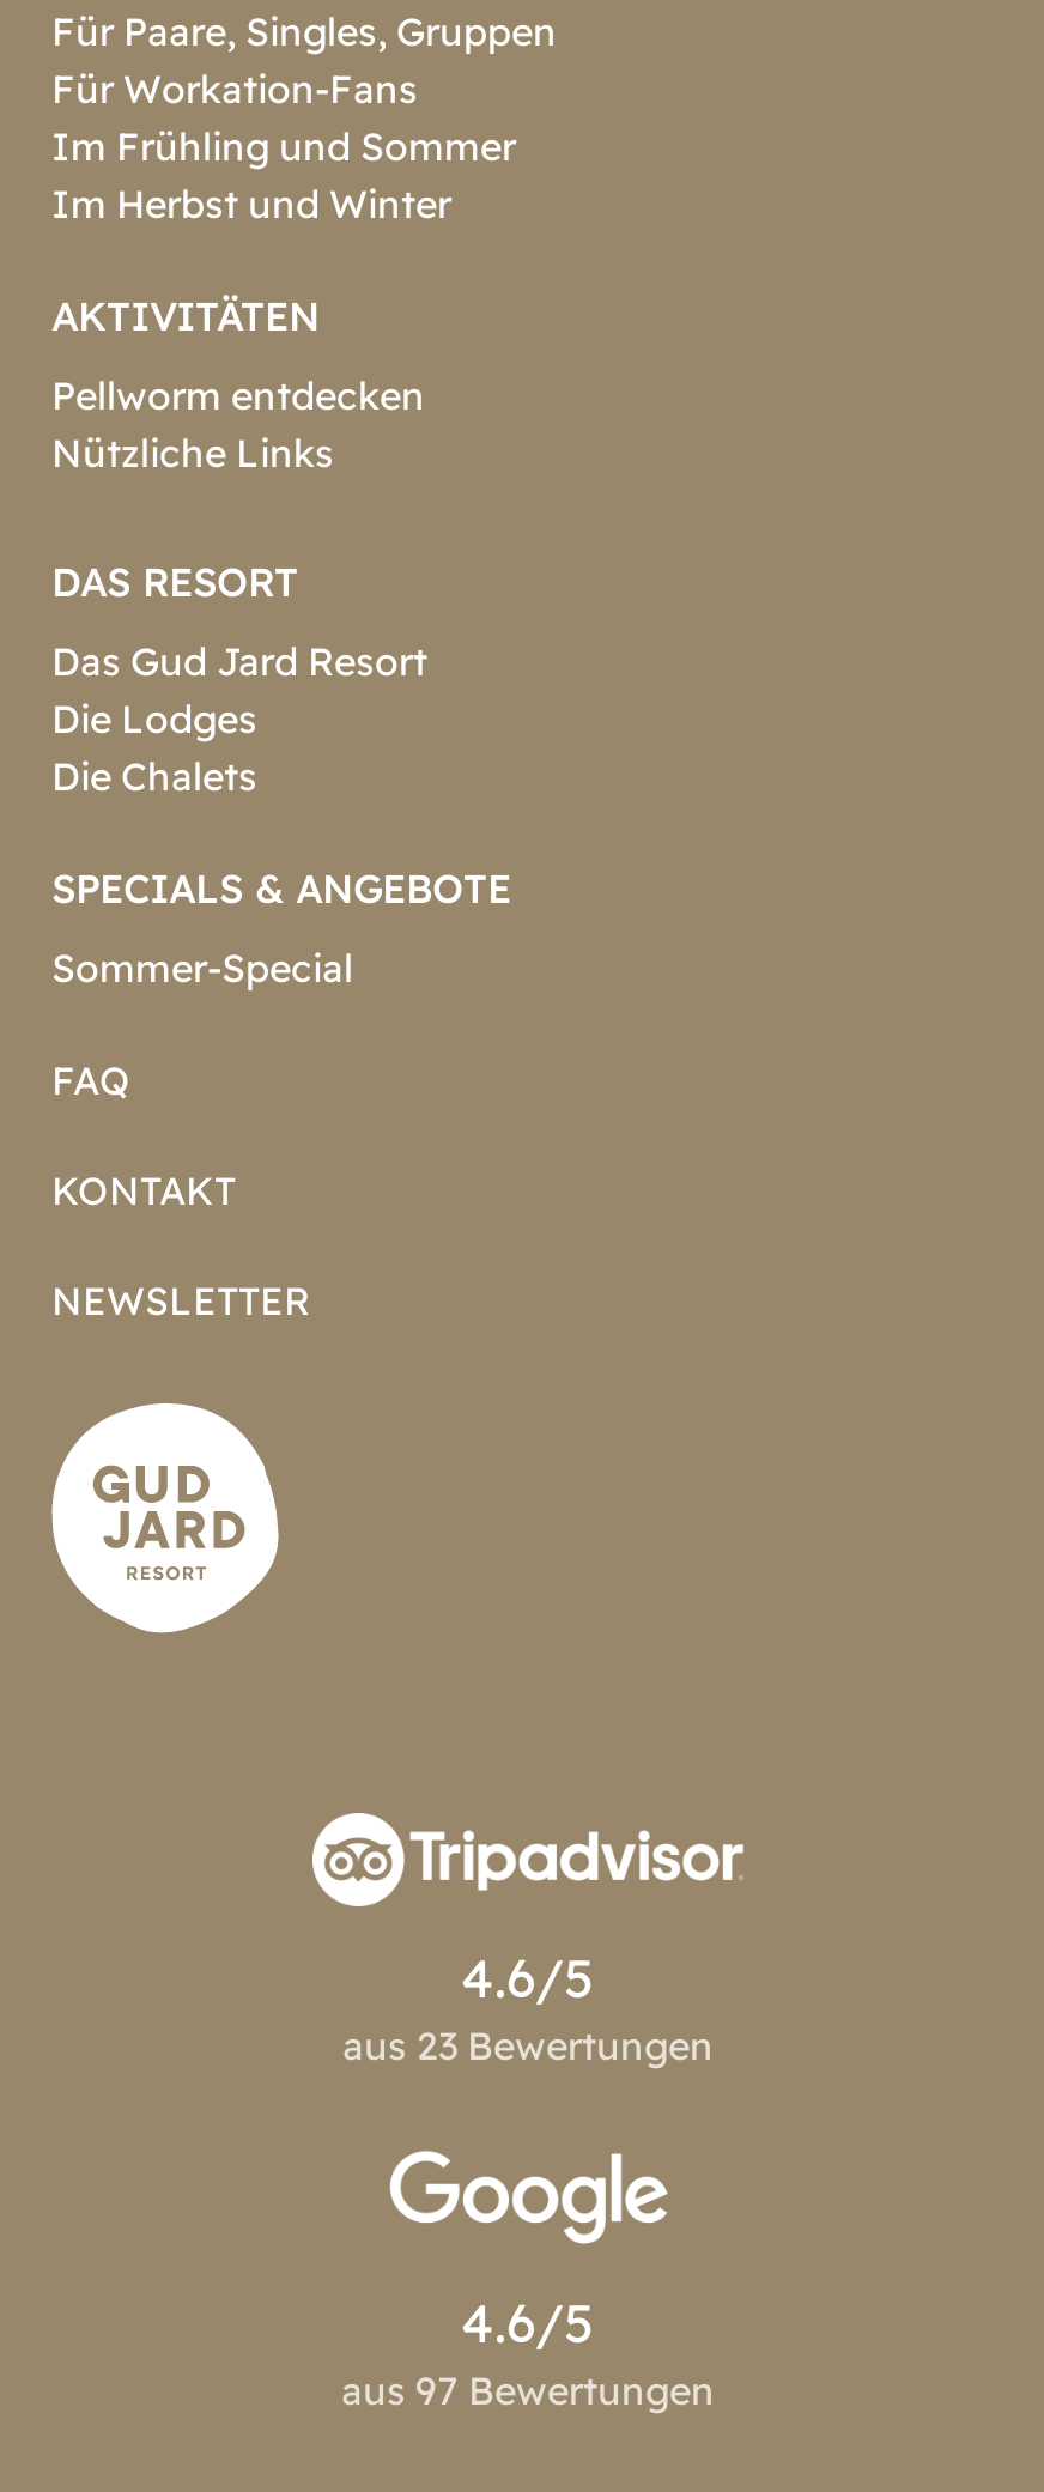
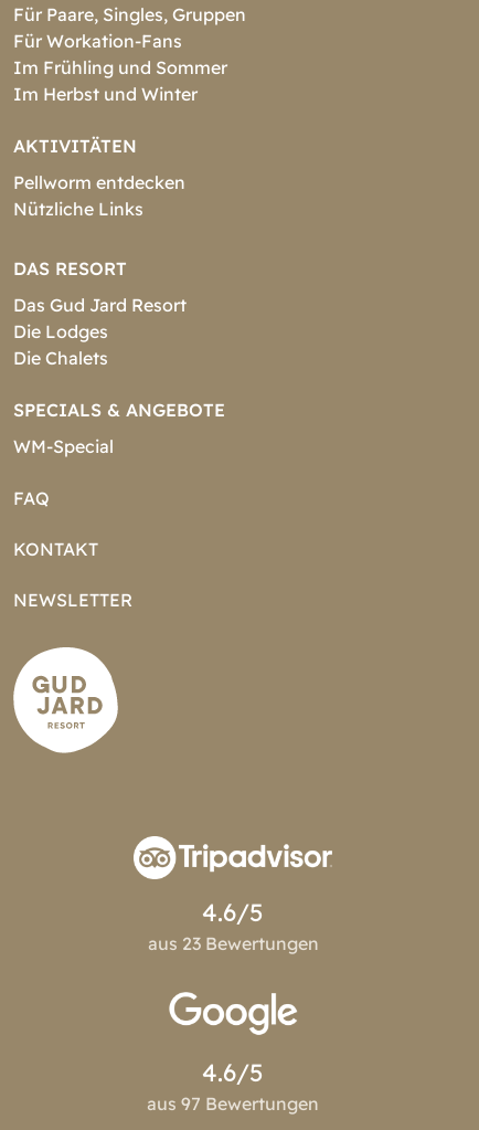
- Sommer-Special
+ WM-Special
